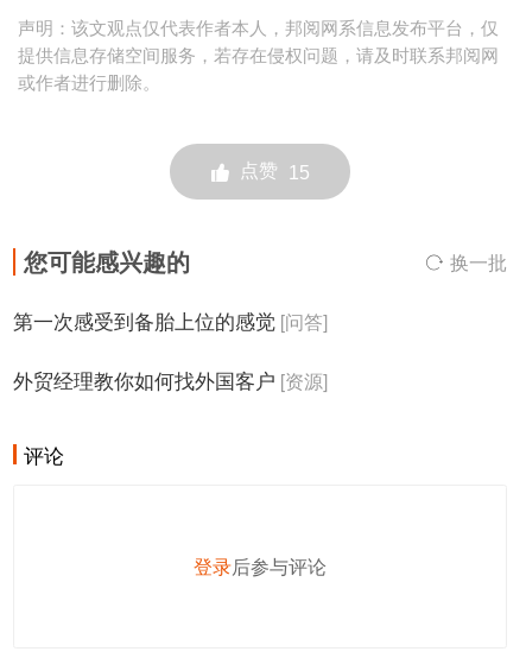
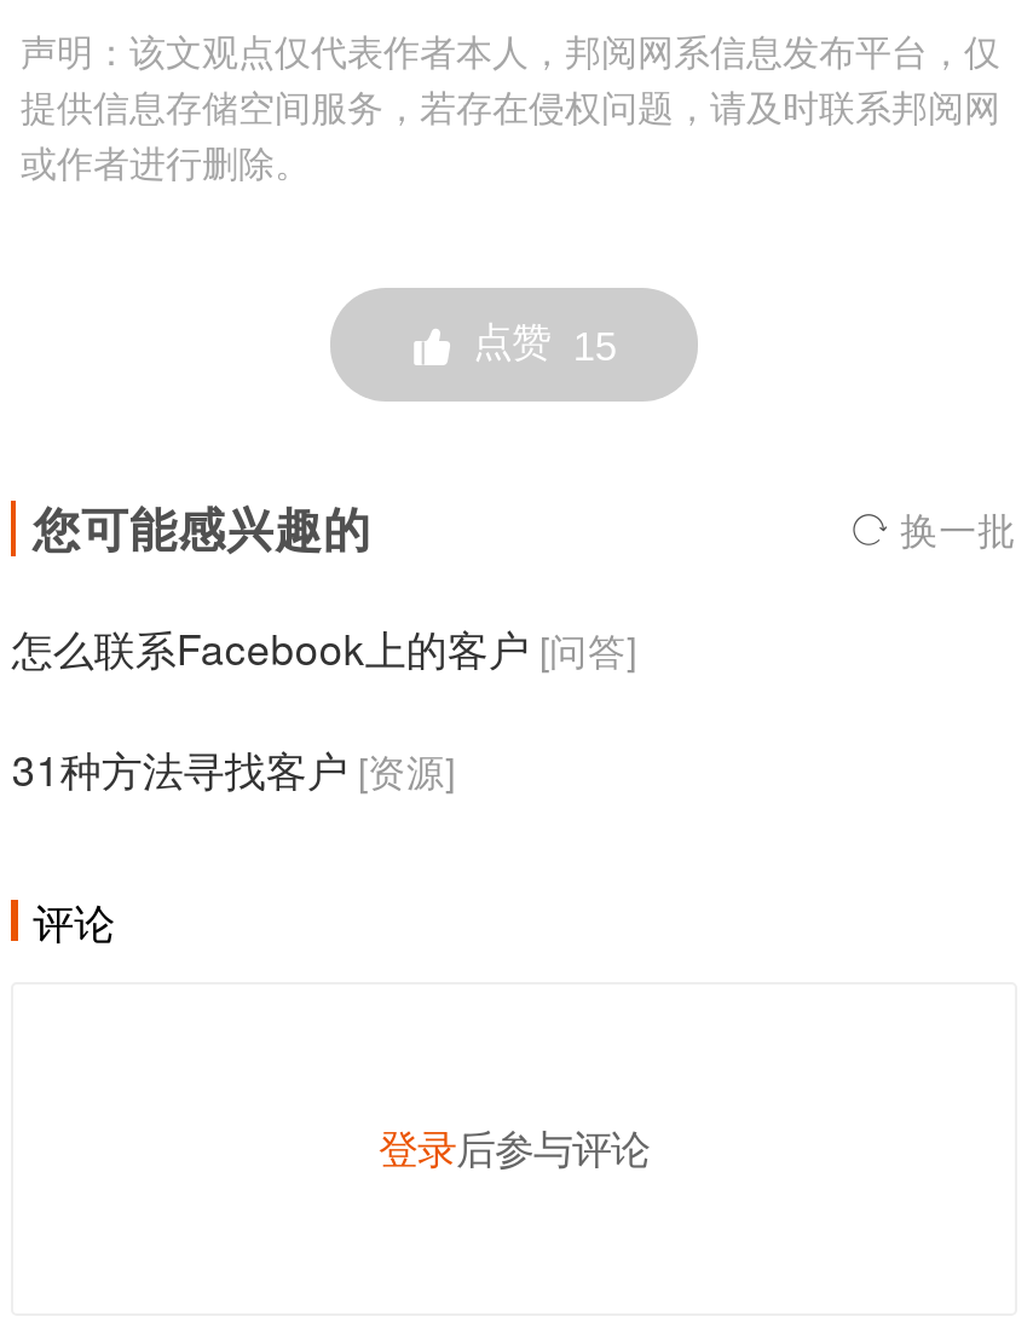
- 第一次感受到备胎上位的感觉 [问答]
+ 怎么联系Facebook上的客户 [问答]

- 外贸经理教你如何找外国客户 [资源]
+ 31种方法寻找客户 [资源]
